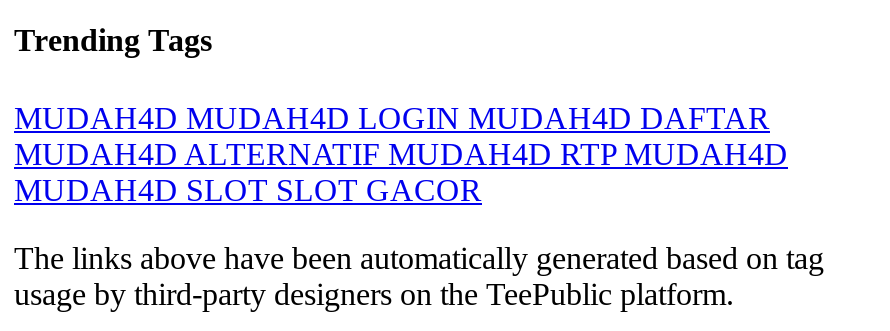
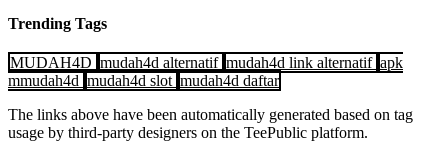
- MUDAH4D MUDAH4D LOGIN MUDAH4D DAFTAR
- MUDAH4D ALTERNATIF MUDAH4D RTP MUDAH4D
- MUDAH4D SLOT SLOT GACOR
+ MUDAH4D mudah4d alternatif mudah4d link alternatif apk
+ mmudah4d mudah4d slot mudah4d daftar
